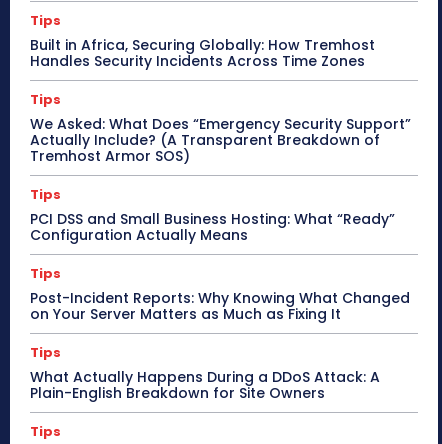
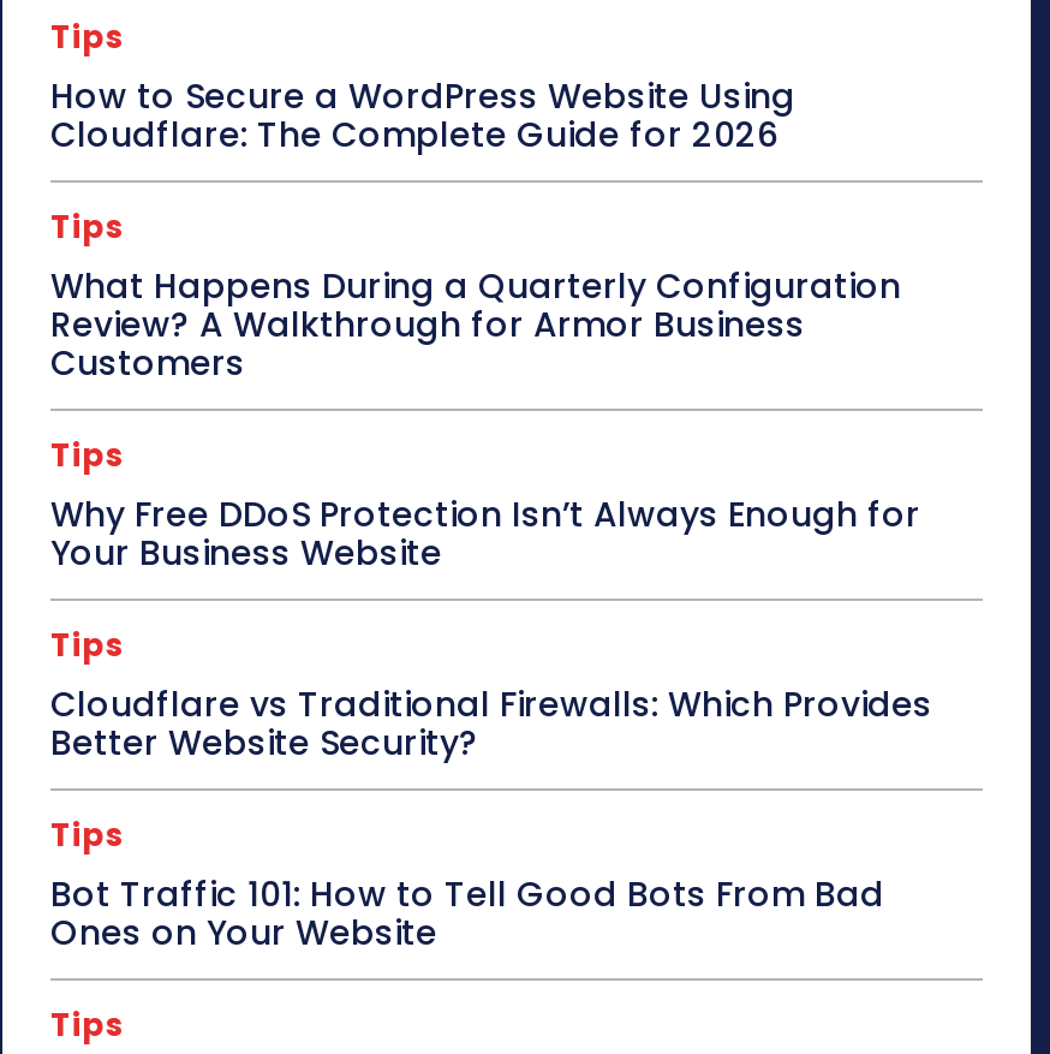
- Built in Africa, Securing Globally: How Tremhost
- Handles Security Incidents Across Time Zones
+ How to Secure a WordPress Website Using
+ Cloudflare: The Complete Guide for 2026

- We Asked: What Does “Emergency Security Support”
- Actually Include? (A Transparent Breakdown of
- Tremhost Armor SOS)
+ What Happens During a Quarterly Configuration
+ Review? A Walkthrough for Armor Business
+ Customers

- PCI DSS and Small Business Hosting: What “Ready”
- Configuration Actually Means
+ Why Free DDoS Protection Isn’t Always Enough for
+ Your Business Website

- Post-Incident Reports: Why Knowing What Changed
- on Your Server Matters as Much as Fixing It
+ Cloudflare vs Traditional Firewalls: Which Provides
+ Better Website Security?

- What Actually Happens During a DDoS Attack: A
- Plain-English Breakdown for Site Owners
+ Bot Traffic 101: How to Tell Good Bots From Bad
+ Ones on Your Website
